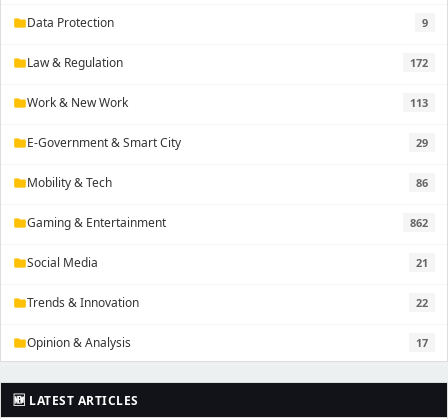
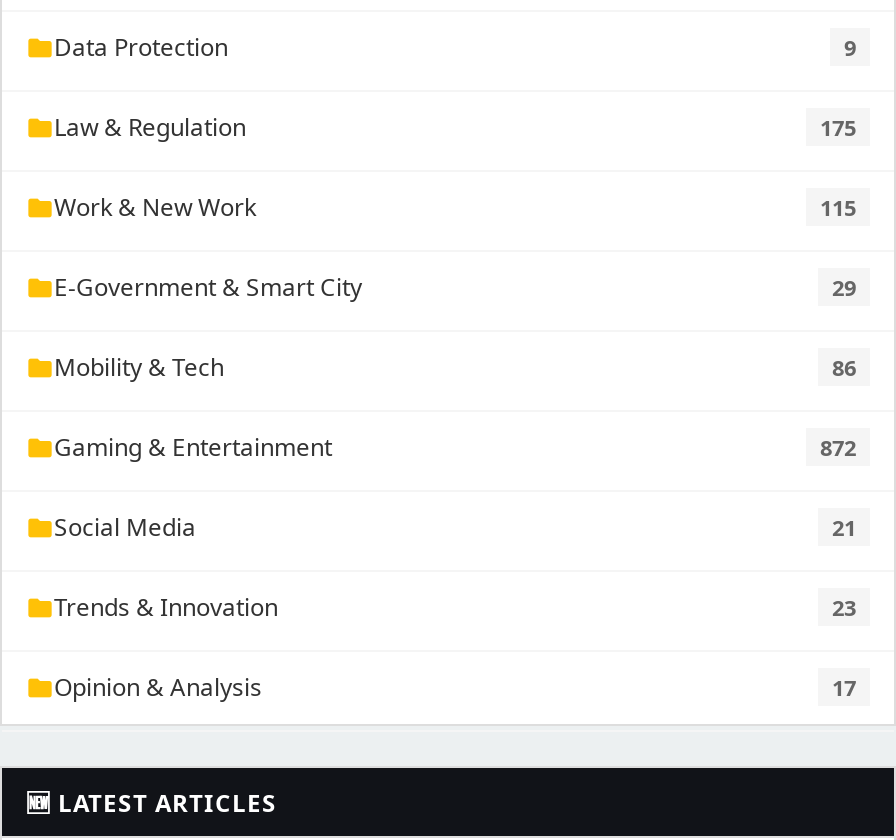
- 172
+ 175

- 113
+ 115

- 862
+ 872

- 22
+ 23
